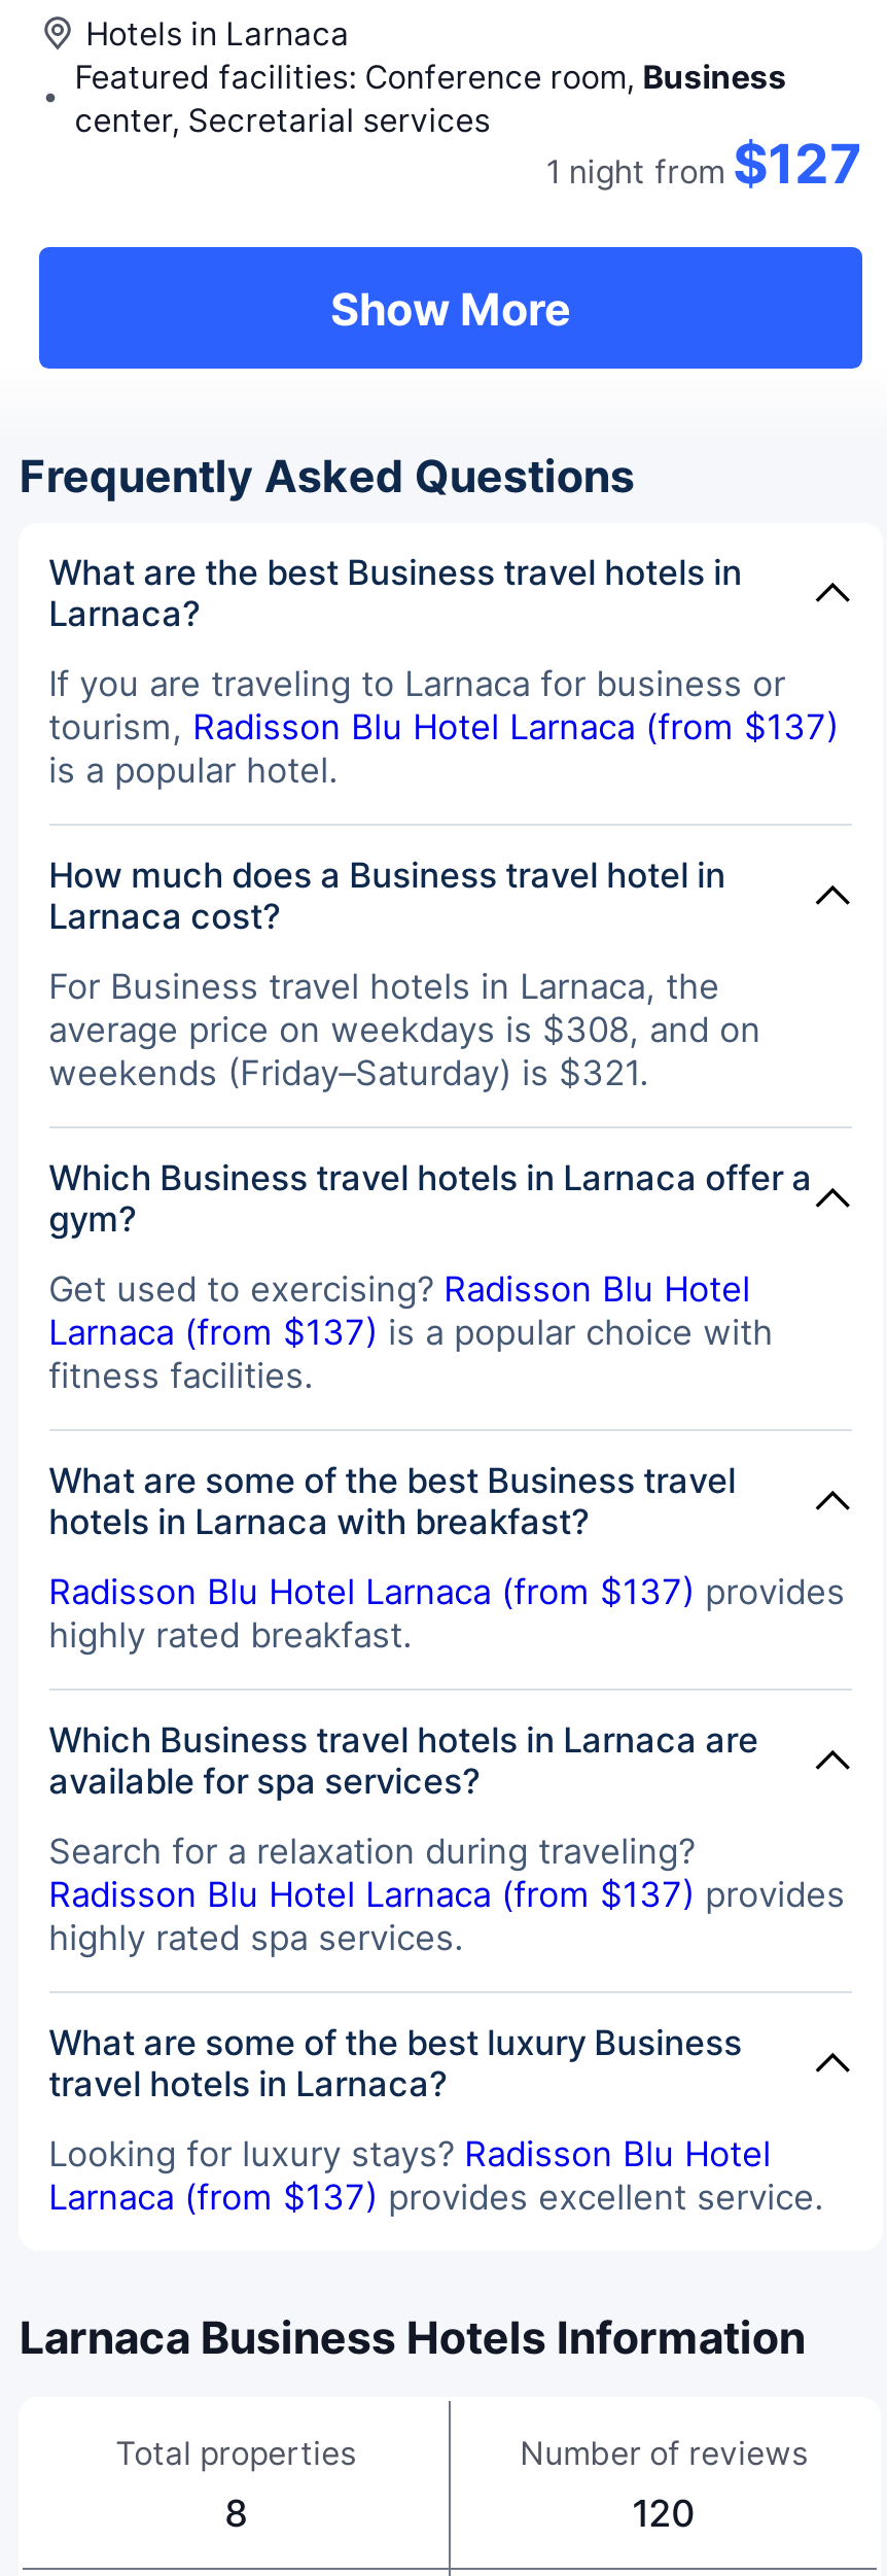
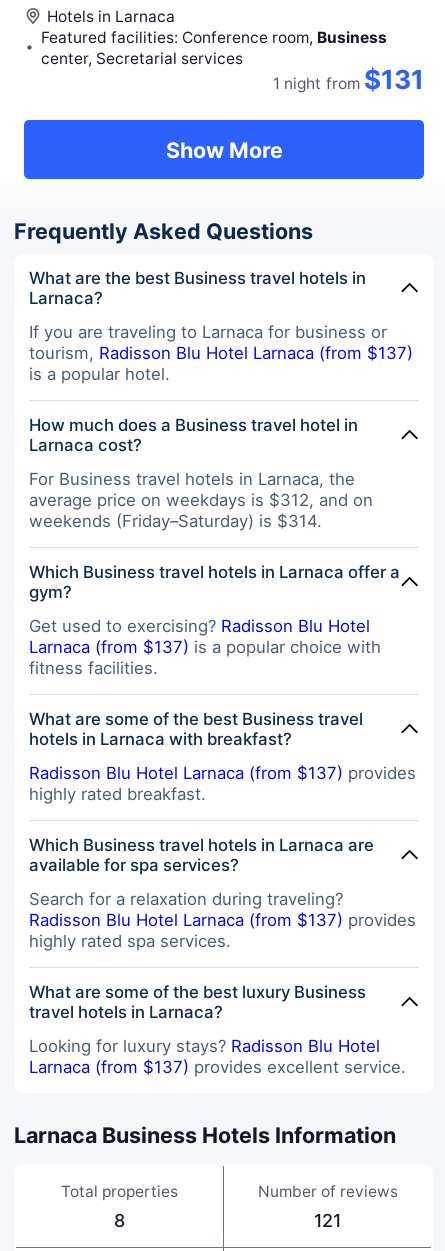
- 1 night from $127
+ 1 night from $131

- average price on weekdays is $308, and on
+ average price on weekdays is $312, and on

- weekends (Friday–Saturday) is $321.
+ weekends (Friday–Saturday) is $314.

- 120
+ 121
